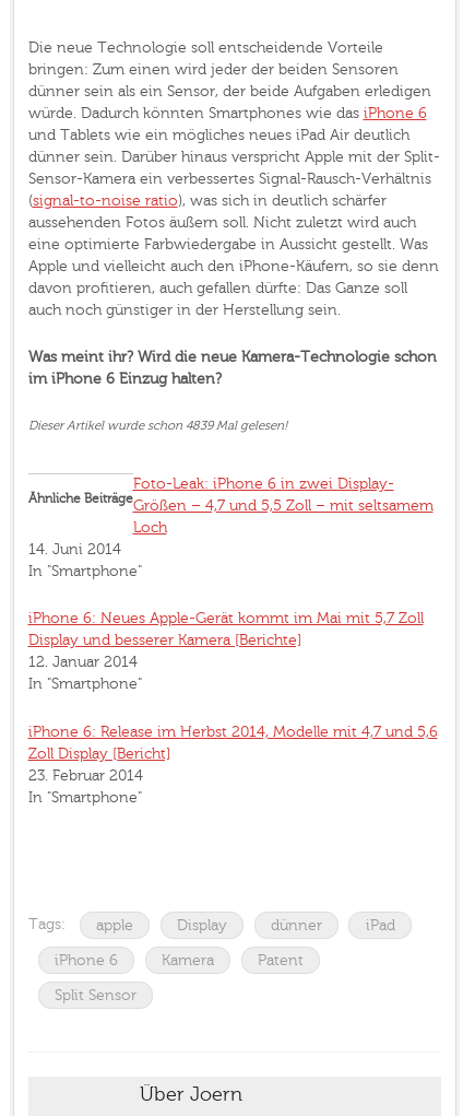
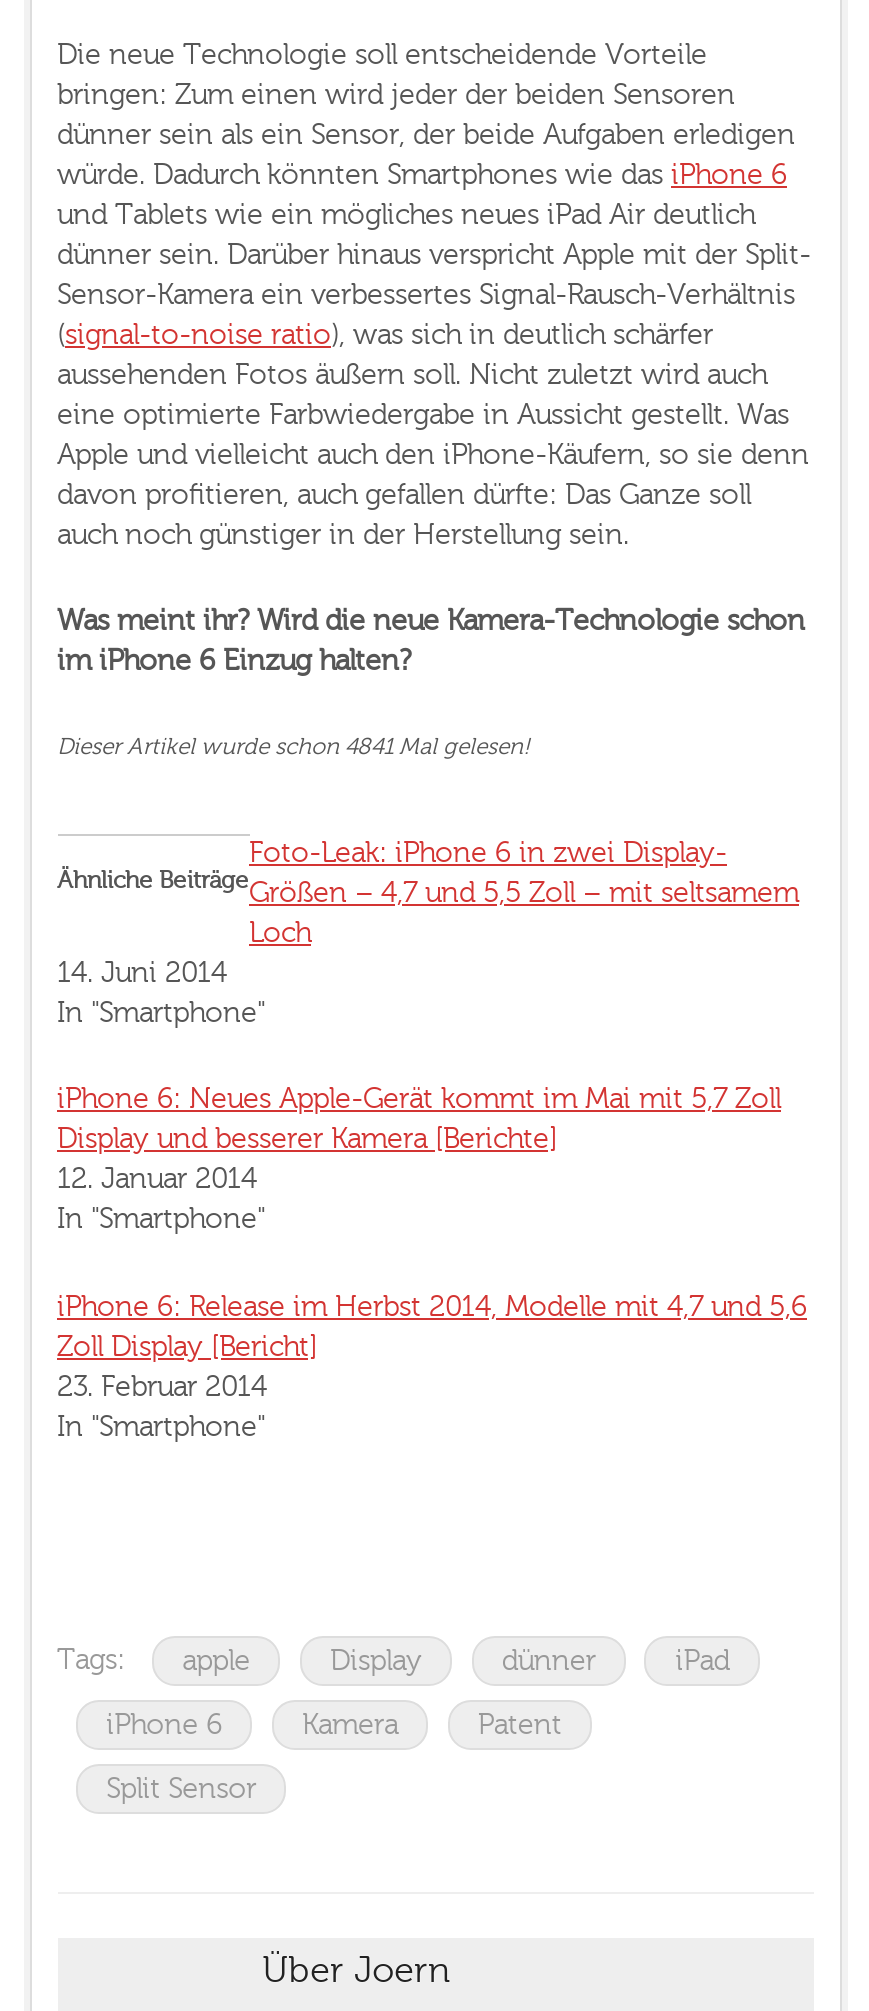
- Dieser Artikel wurde schon 4839 Mal gelesen!
+ Dieser Artikel wurde schon 4841 Mal gelesen!
